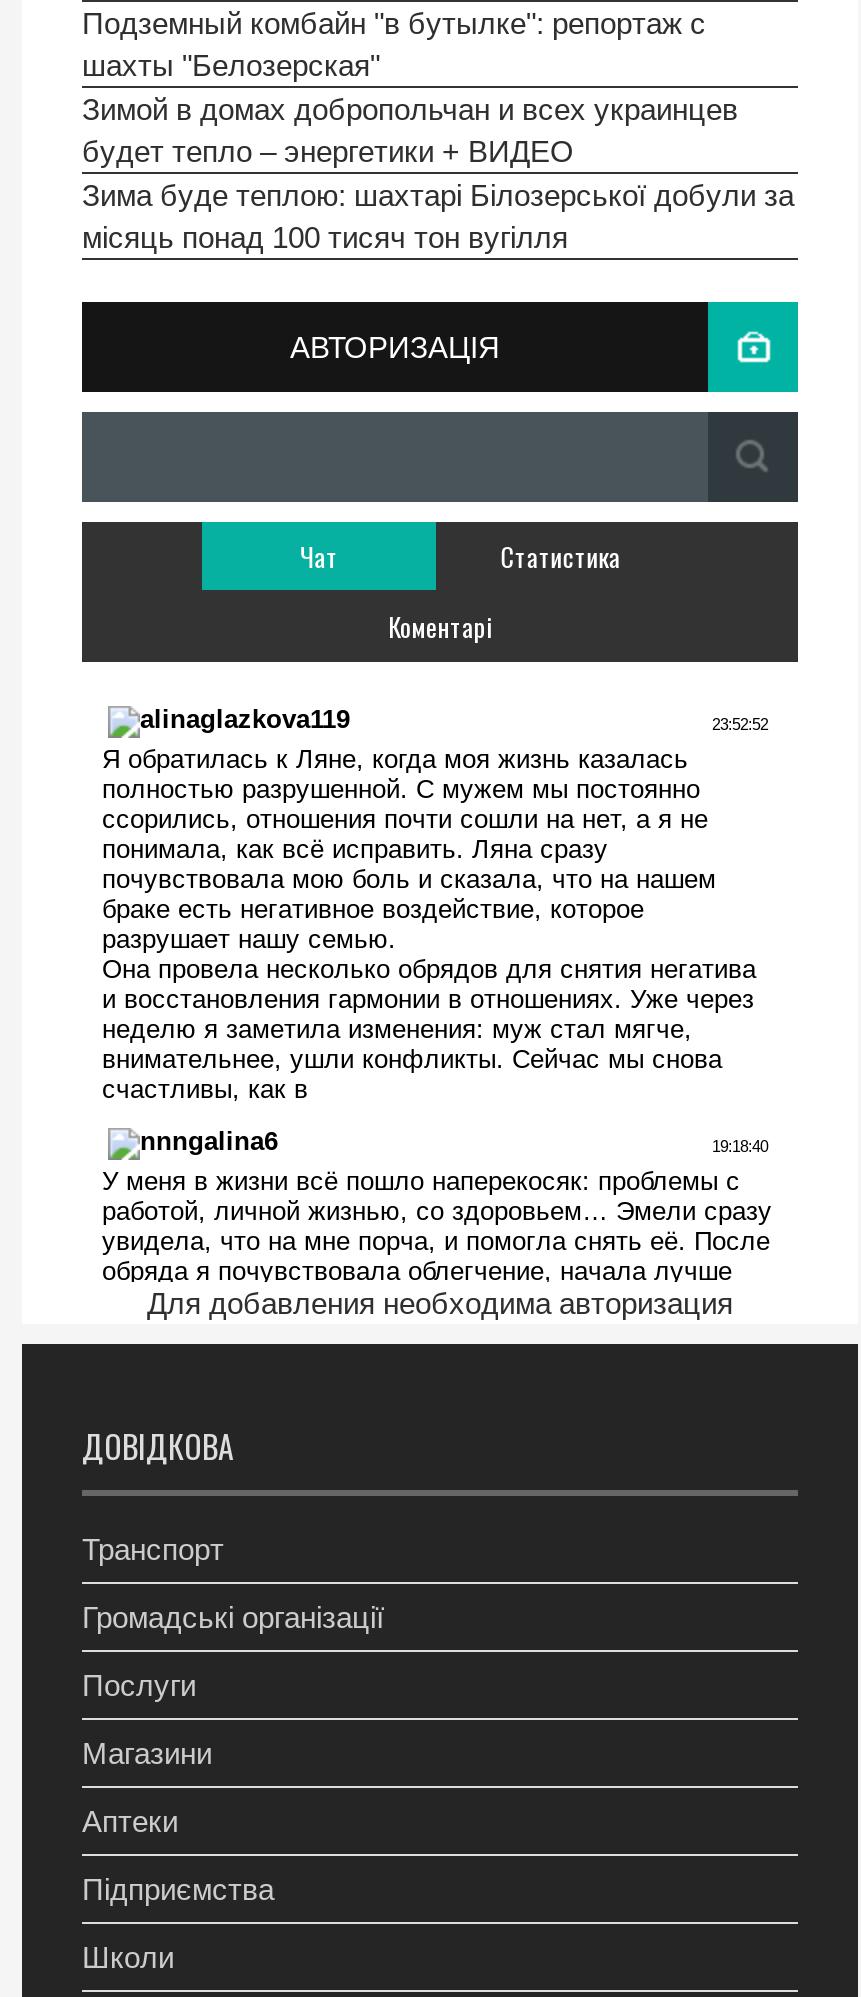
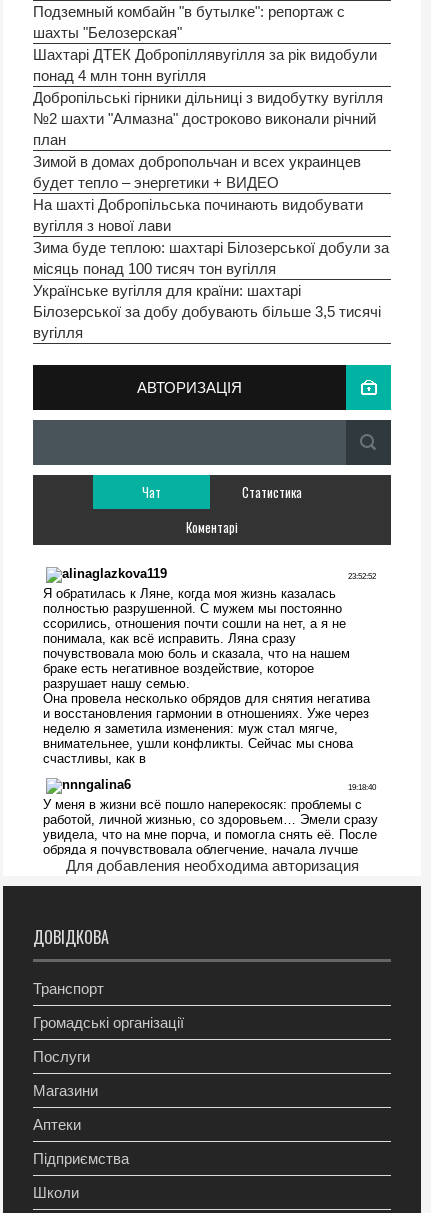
+ Шахтарі ДТЕК Добропіллявугілля за рік видобули
+ понад 4 млн тонн вугілля
+ Добропільські гірники дільниці з видобутку вугілля
+ №2 шахти "Алмазна" достроково виконали річний
+ план

+ На шахті Добропільська починають видобувати
+ вугілля з нової лави

+ Українське вугілля для країни: шахтарі
+ Білозерської за добу добувають більше 3,5 тисячі
+ вугілля
